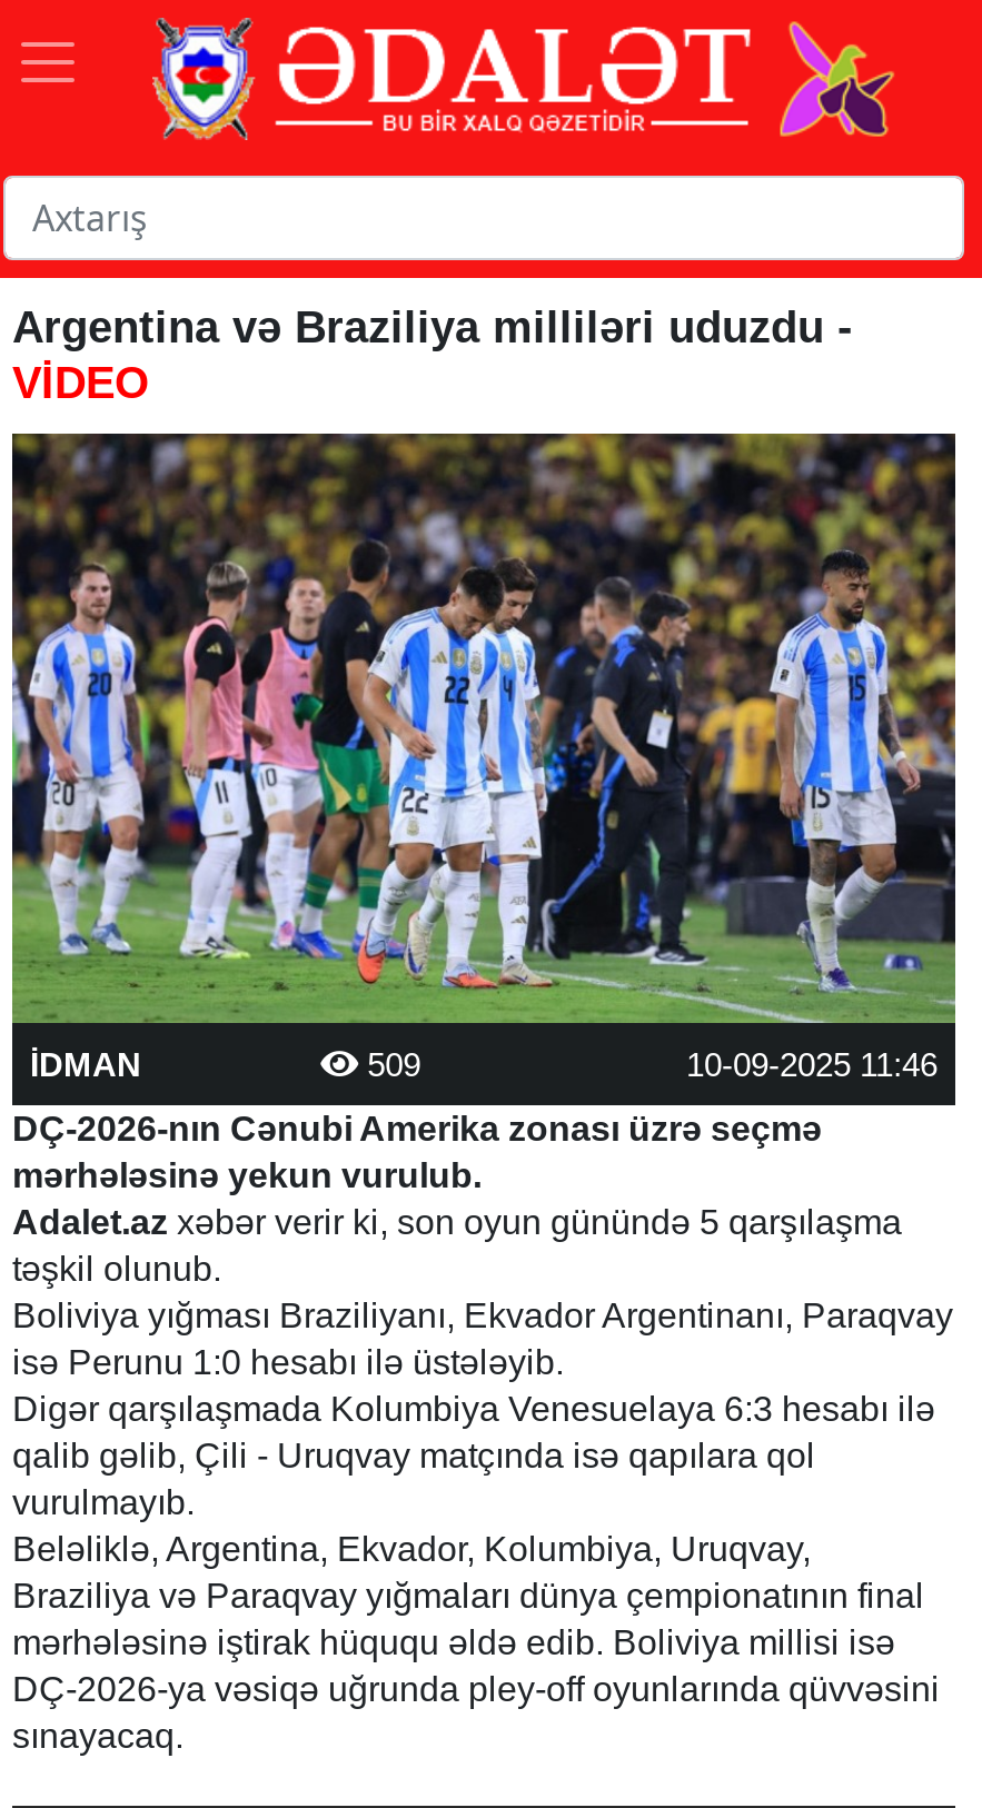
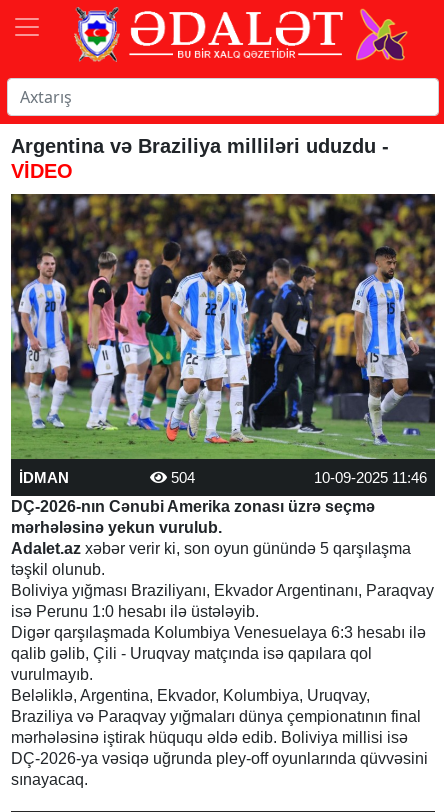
- 509
+ 504
